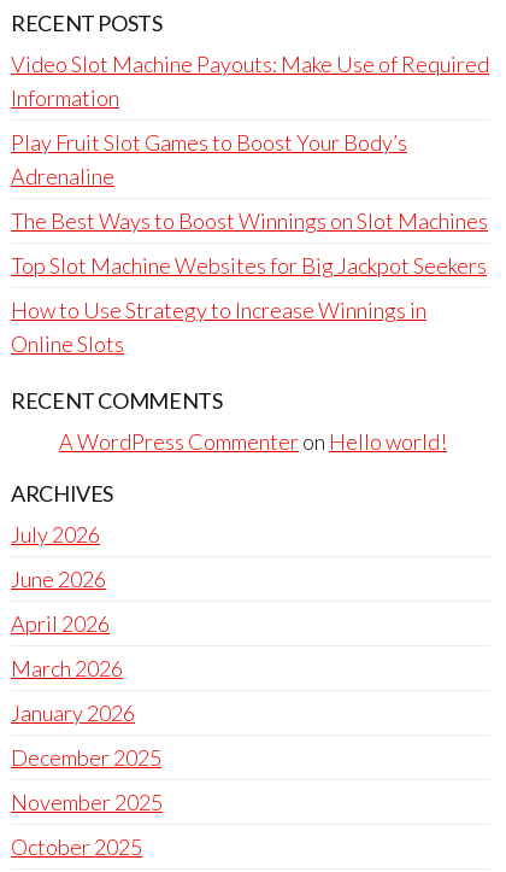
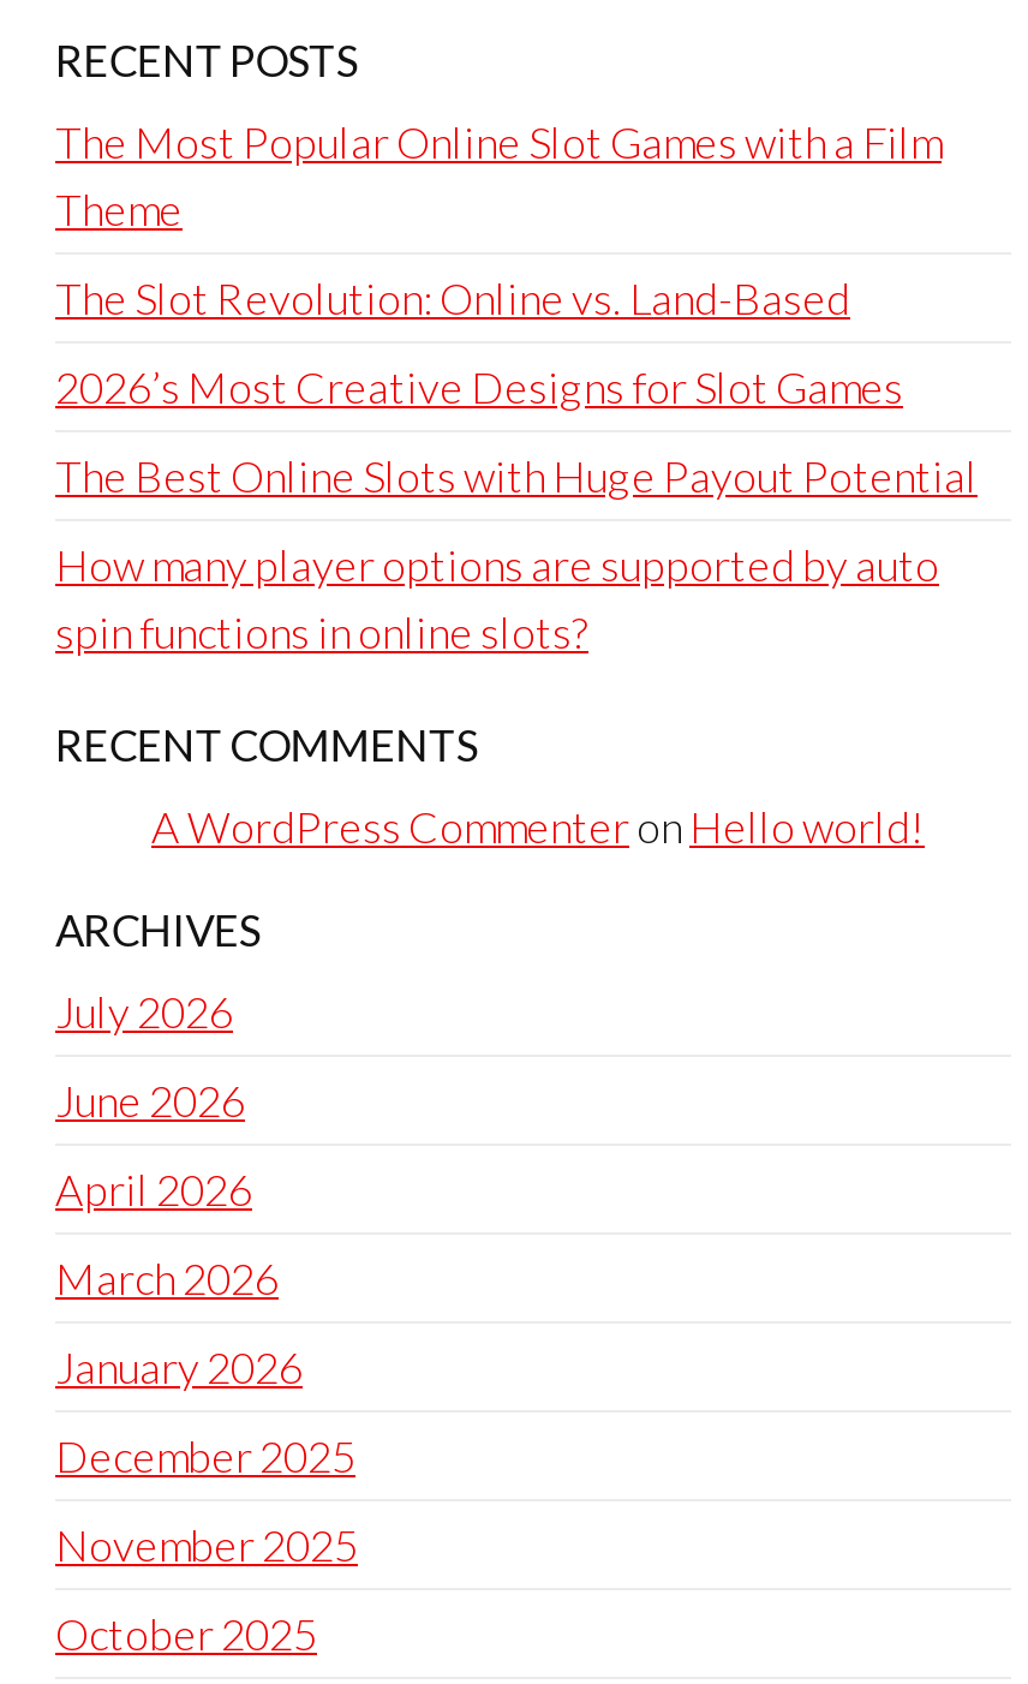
- Video Slot Machine Payouts: Make Use of Required
- Information
+ The Most Popular Online Slot Games with a Film
+ Theme

- Play Fruit Slot Games to Boost Your Body’s
- Adrenaline
+ The Slot Revolution: Online vs. Land-Based

- The Best Ways to Boost Winnings on Slot Machines
+ 2026’s Most Creative Designs for Slot Games

- Top Slot Machine Websites for Big Jackpot Seekers
+ The Best Online Slots with Huge Payout Potential

- How to Use Strategy to Increase Winnings in
- Online Slots
+ How many player options are supported by auto
+ spin functions in online slots?
